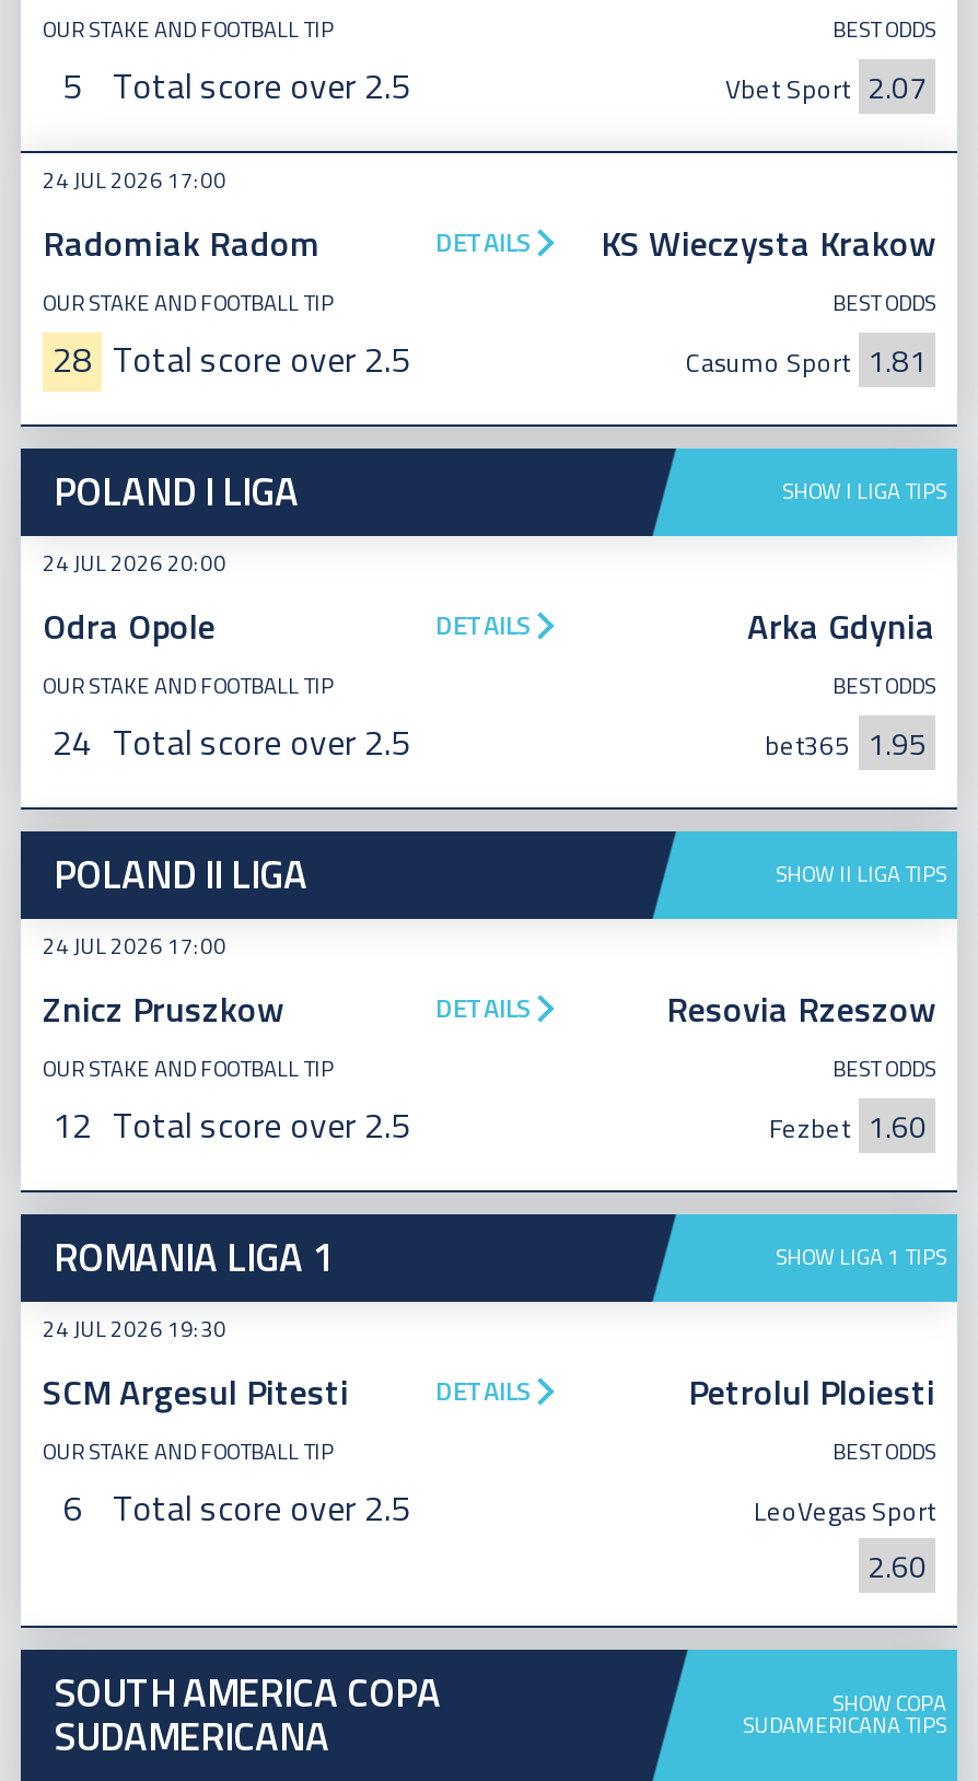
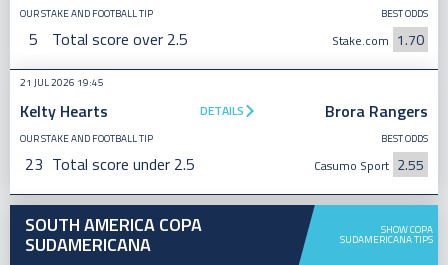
- Vbet Sport 2.07
+ Stake.com 1.70

- 24 JUL 2026 17:00
- Radomiak Radom
+ 21 JUL 2026 19:45
+ Kelty Hearts

- KS Wieczysta Krakow
+ Brora Rangers

- 28 Total score over 2.5
- Casumo Sport 1.81
- POLAND I LIGA
- SHOW I LIGA TIPS
- 24 JUL 2026 20:00
- Odra Opole
- DETAILS
- Arka Gdynia
- OUR STAKE AND FOOTBALL TIP
- BEST ODDS
- 24 Total score over 2.5
- bet365 1.95
- POLAND II LIGA
- SHOW II LIGA TIPS
- 24 JUL 2026 17:00
- Znicz Pruszkow
- DETAILS
- Resovia Rzeszow
- OUR STAKE AND FOOTBALL TIP
- BEST ODDS
- 12 Total score over 2.5
- Fezbet 1.60
- ROMANIA LIGA 1
- SHOW LIGA 1 TIPS
- 24 JUL 2026 19:30
- SCM Argesul Pitesti
- DETAILS
- Petrolul Ploiesti
- OUR STAKE AND FOOTBALL TIP
- BEST ODDS
- 6 Total score over 2.5
- LeoVegas Sport
- 2.60
+ 23 Total score under 2.5
+ Casumo Sport 2.55
